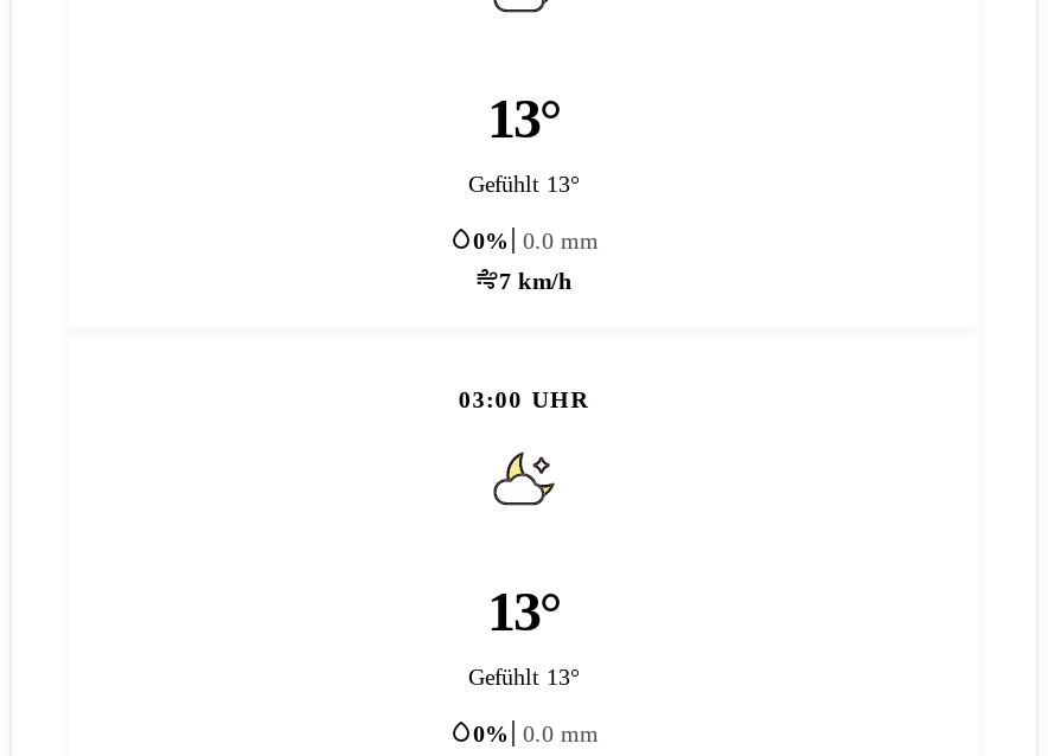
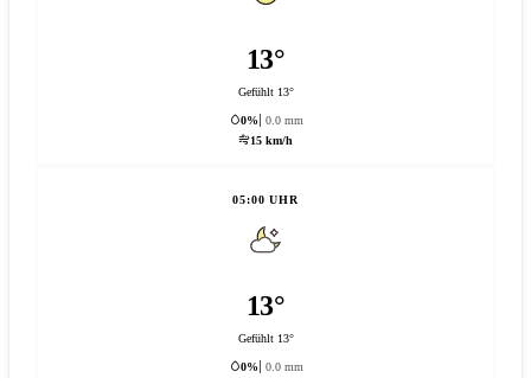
- 7 km/h
+ 15 km/h

- 03:00 UHR
+ 05:00 UHR
